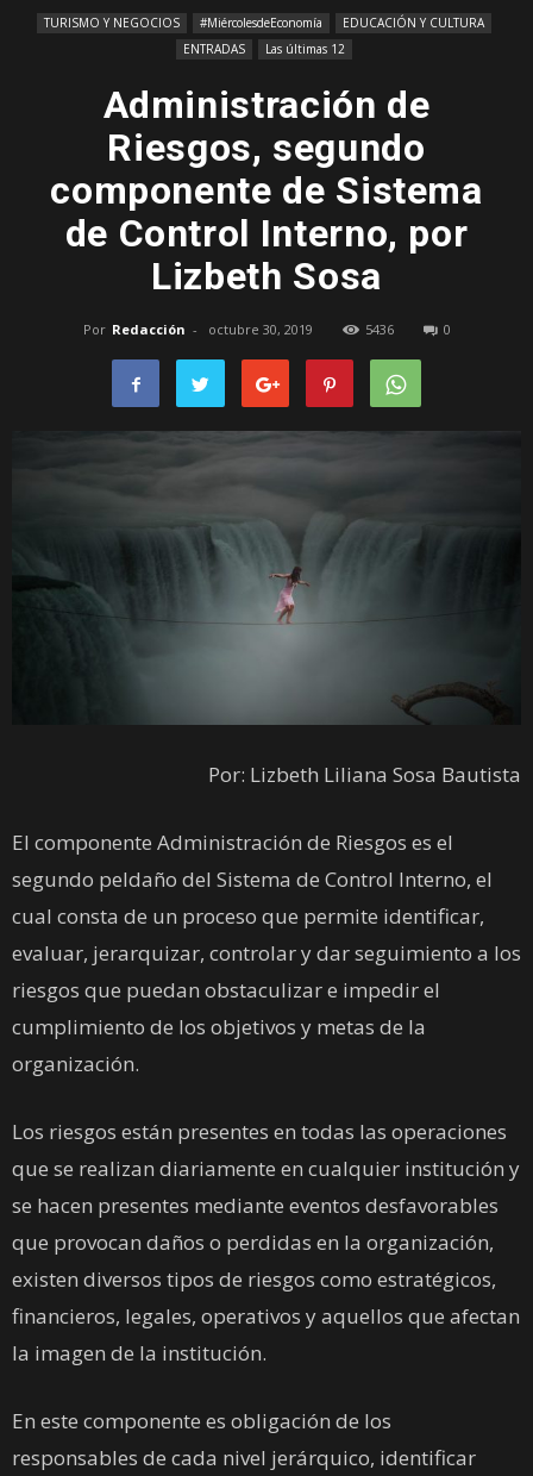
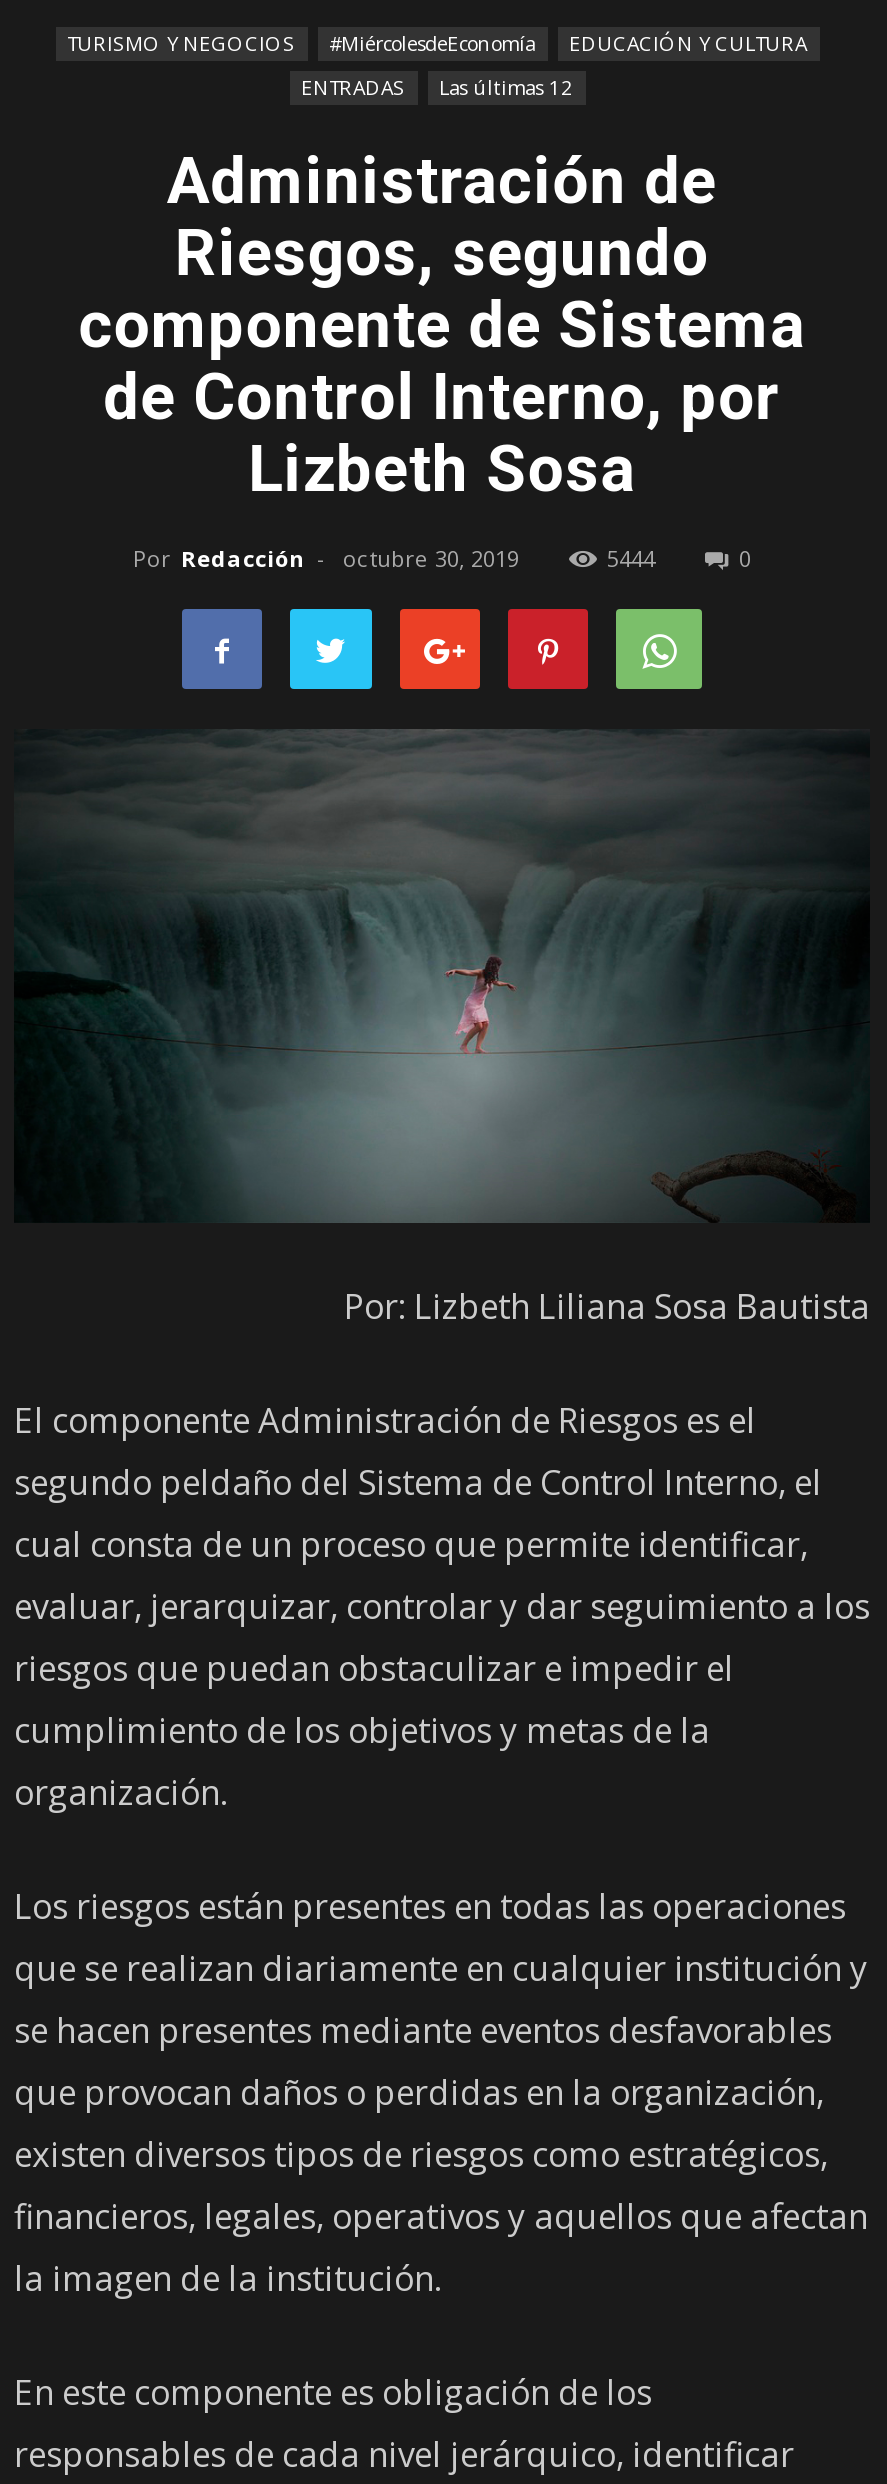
- 5436
+ 5444
